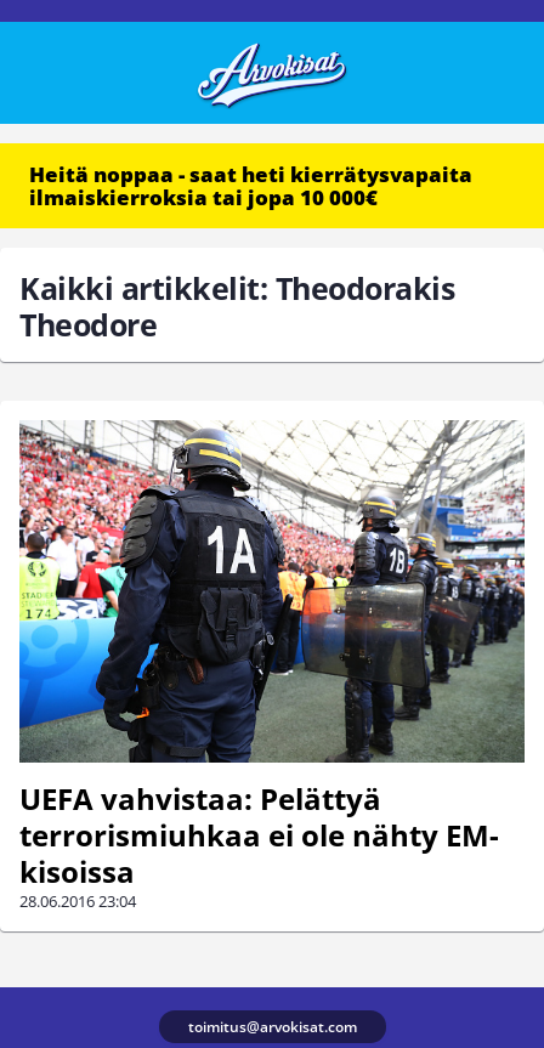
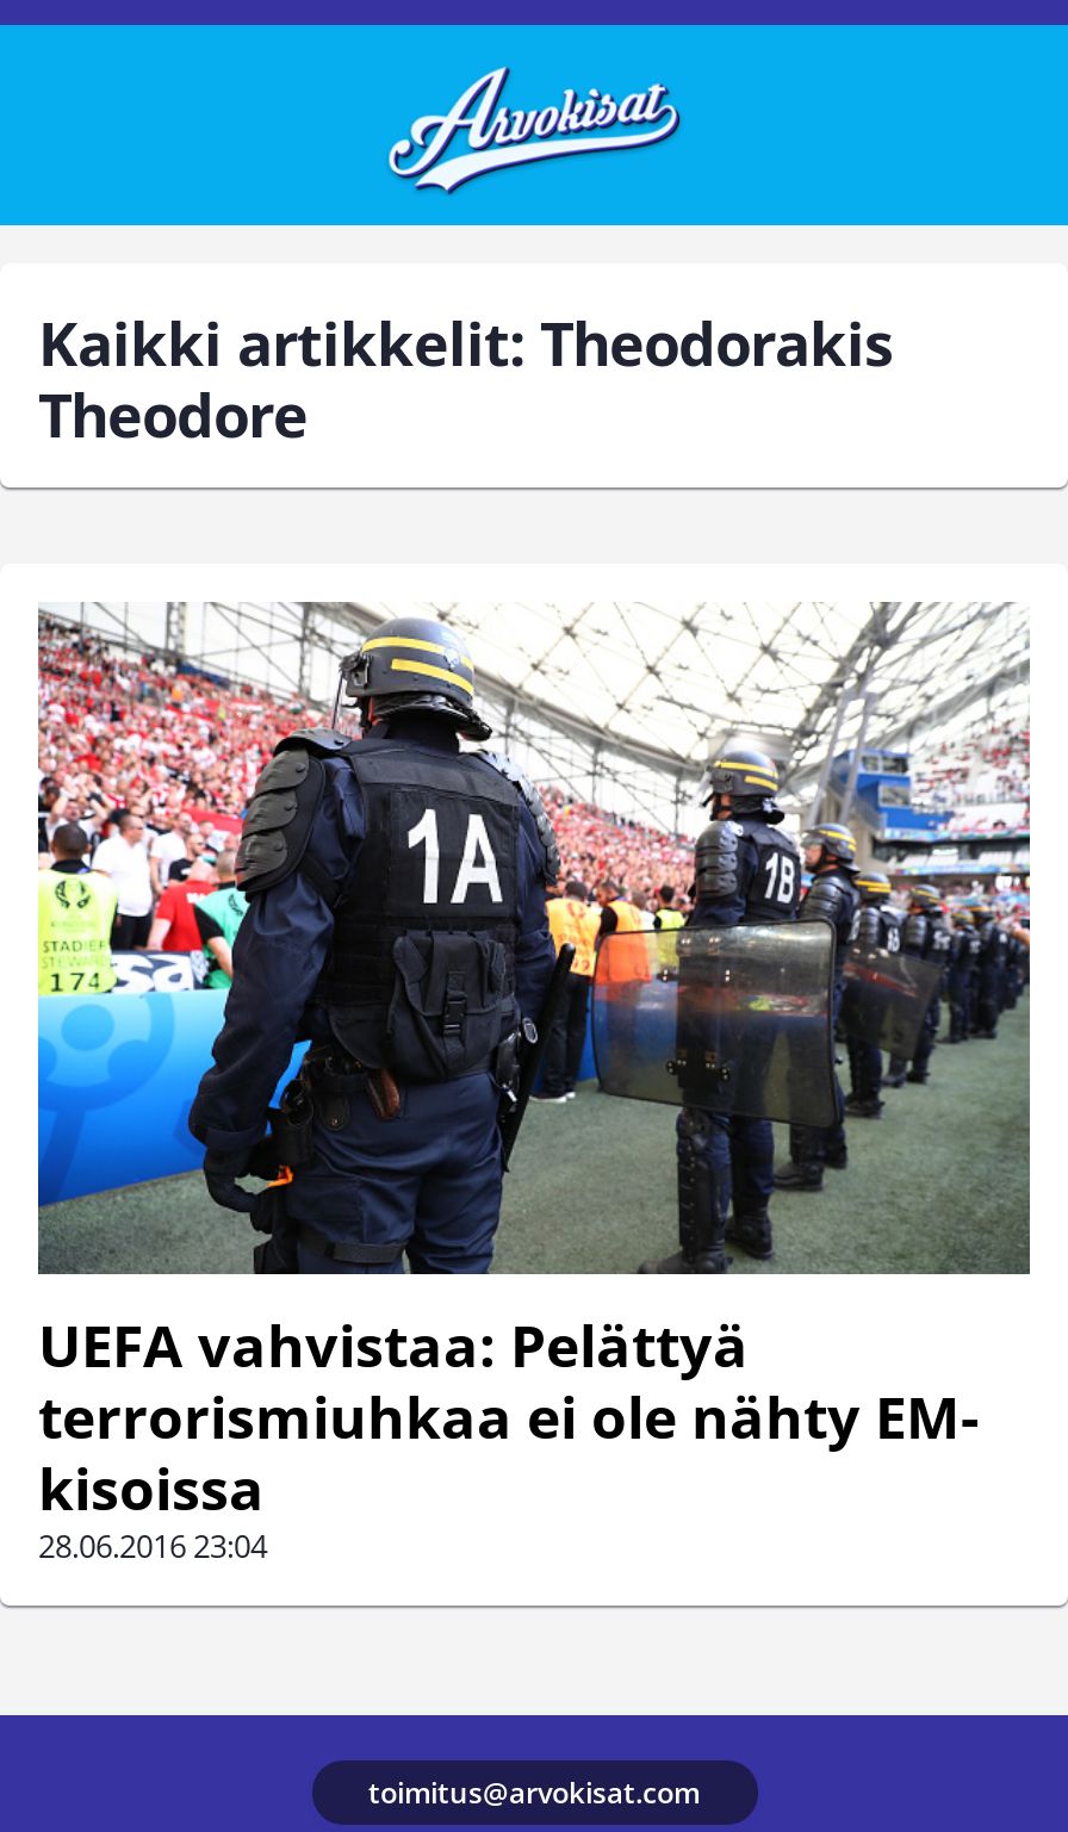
- Heitä noppaa - saat heti kierrätysvapaita
- ilmaiskierroksia tai jopa 10 000€
